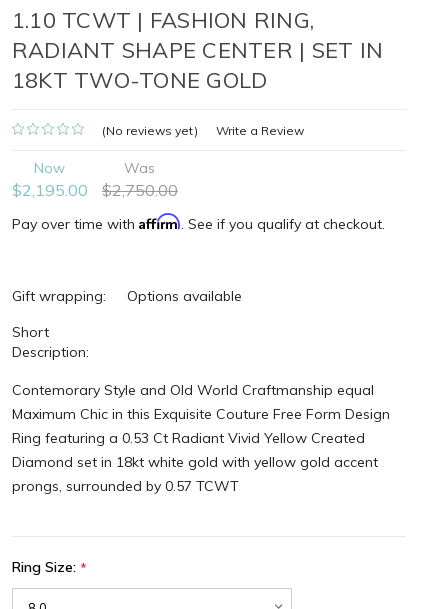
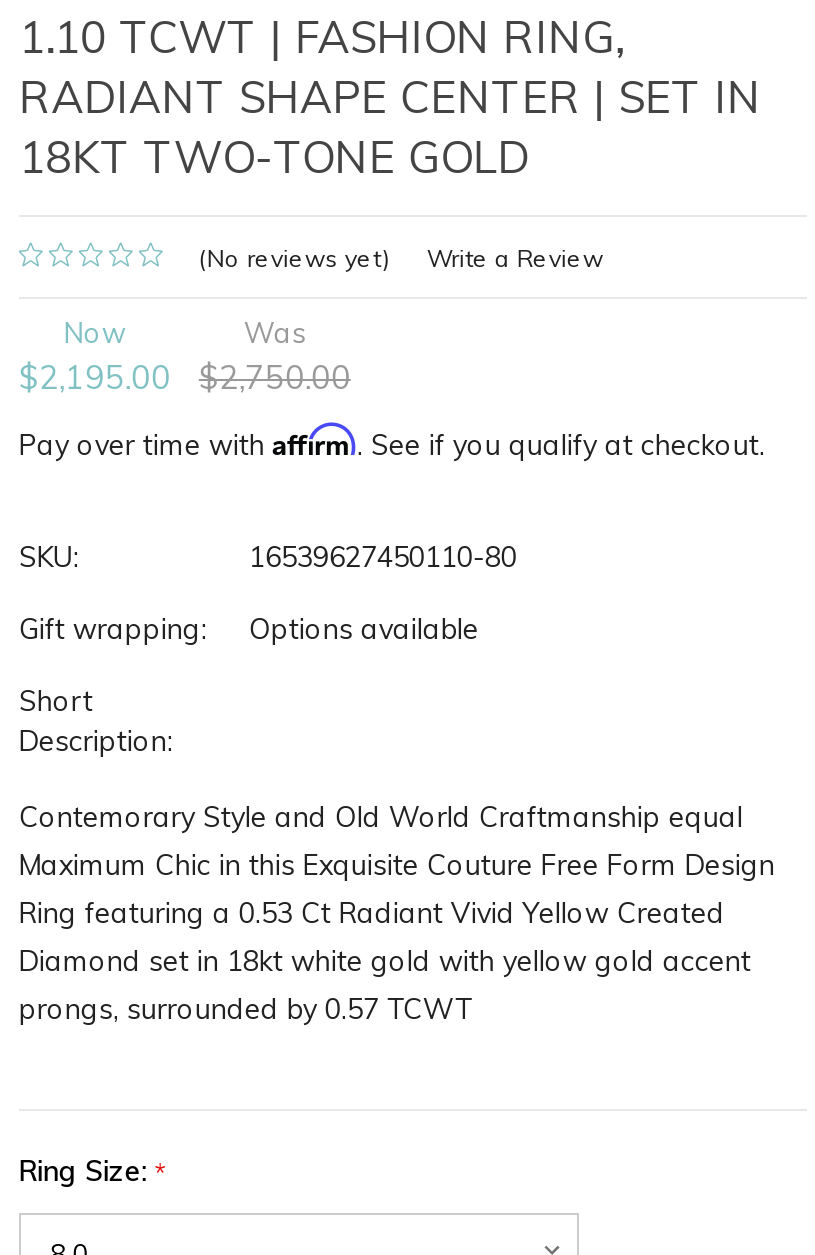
+ SKU:
+ 16539627450110-80
